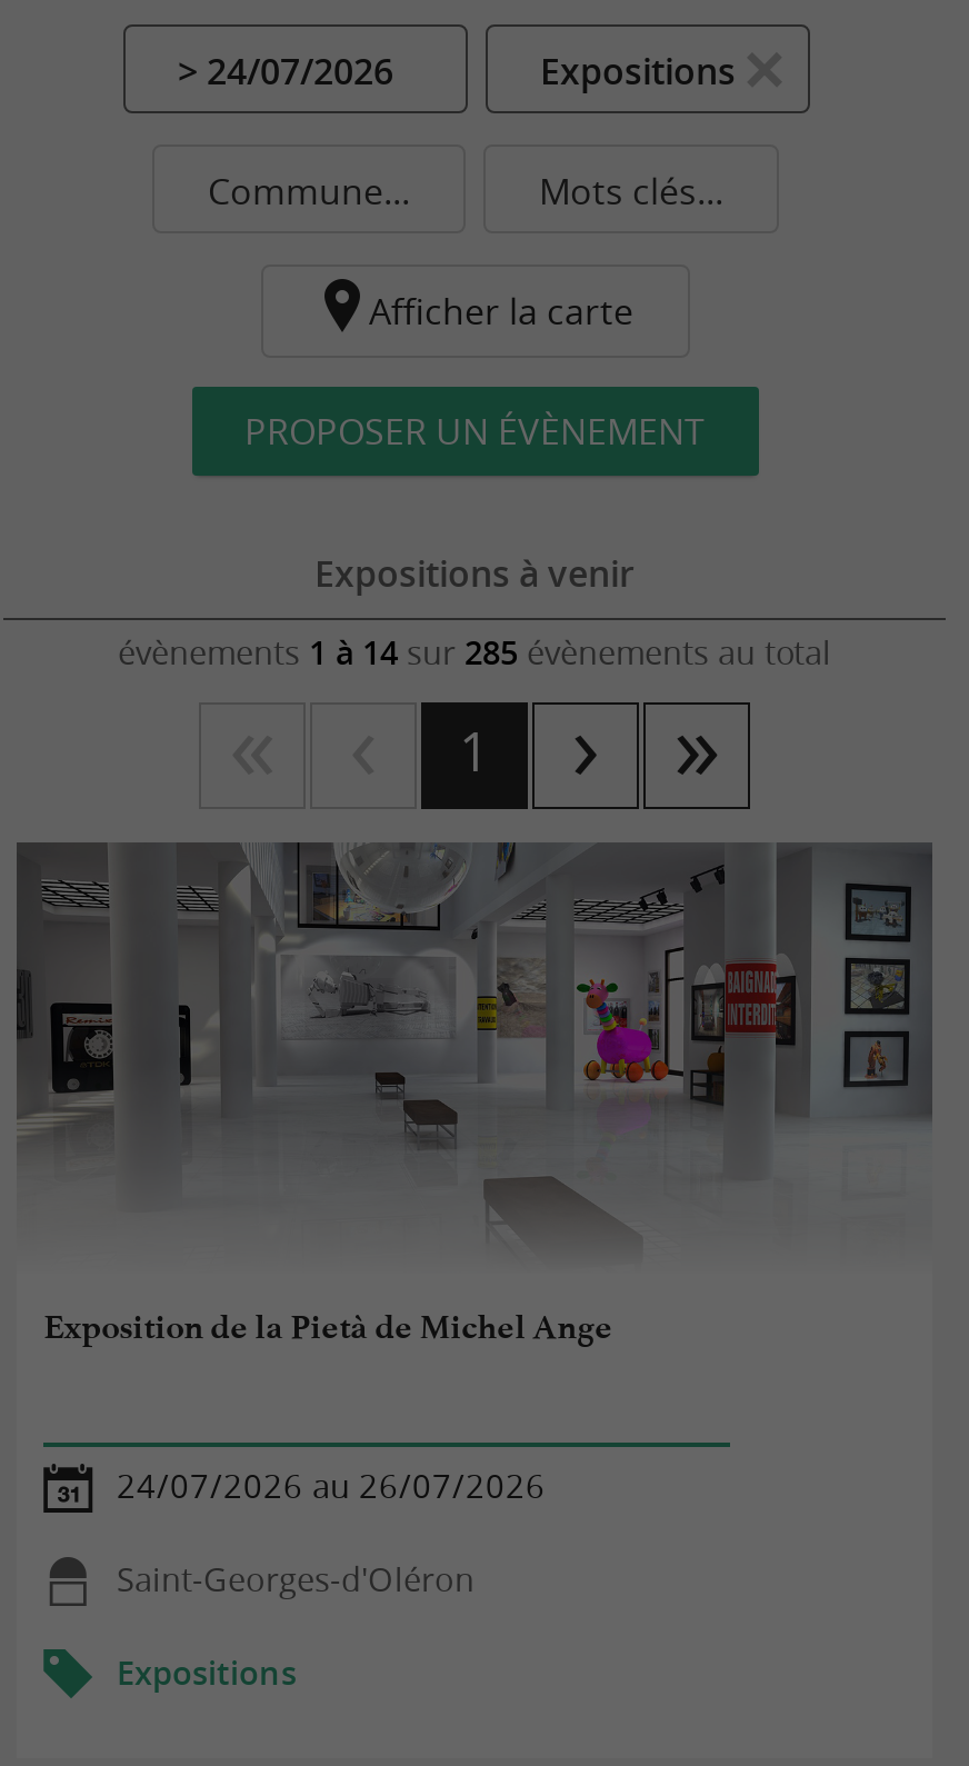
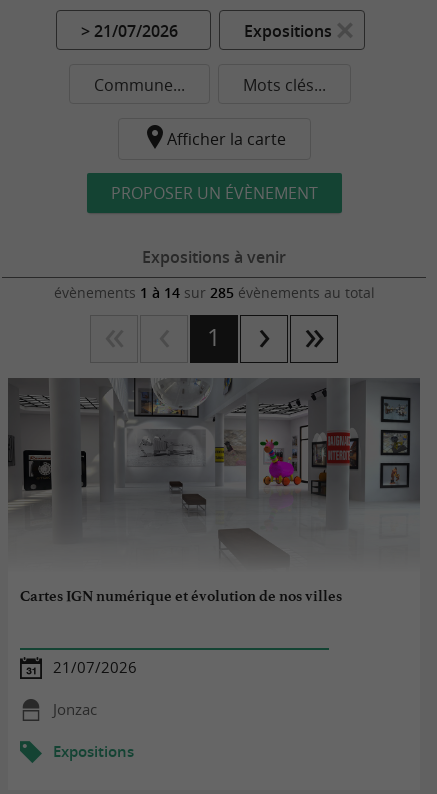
- > 24/07/2026
+ > 21/07/2026

- Exposition de la Pietà de Michel Ange
+ Cartes IGN numérique et évolution de nos villes

- 24/07/2026 au 26/07/2026
+ 21/07/2026

- Saint-Georges-d'Oléron
+ Jonzac
